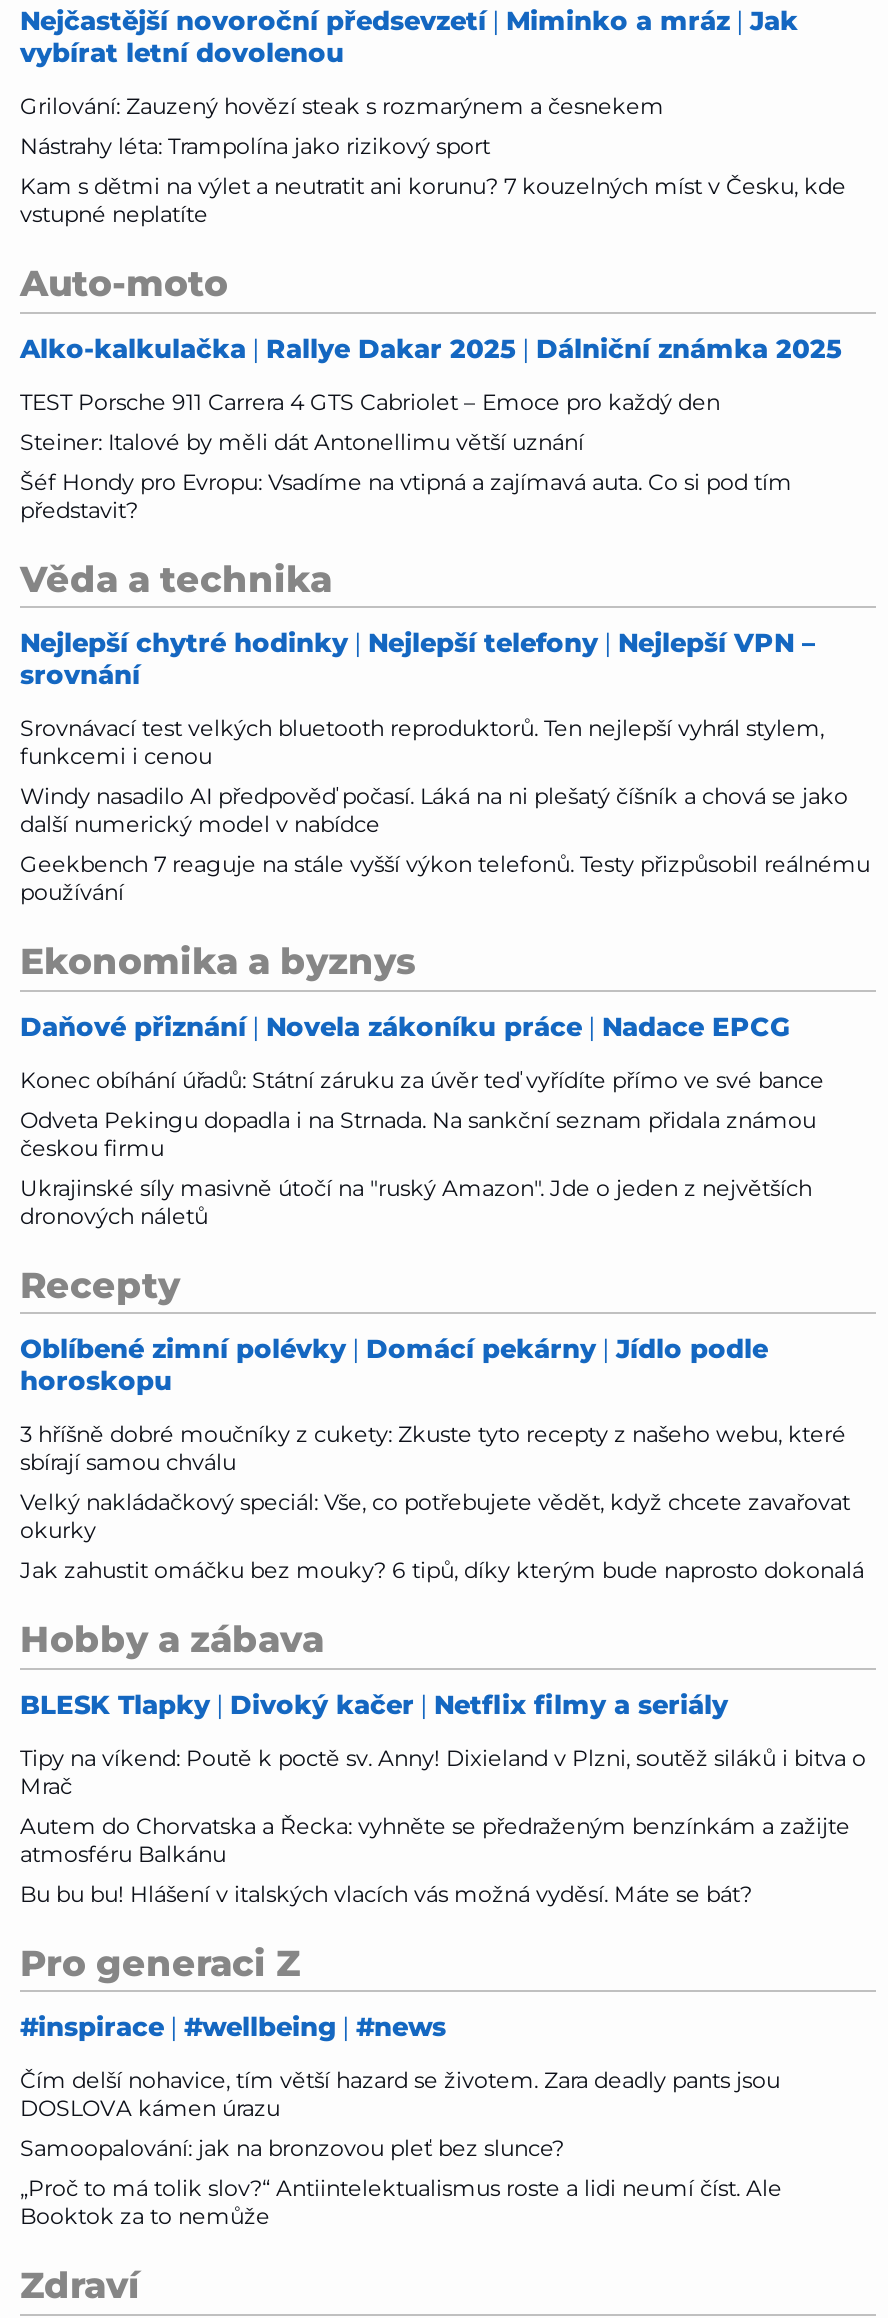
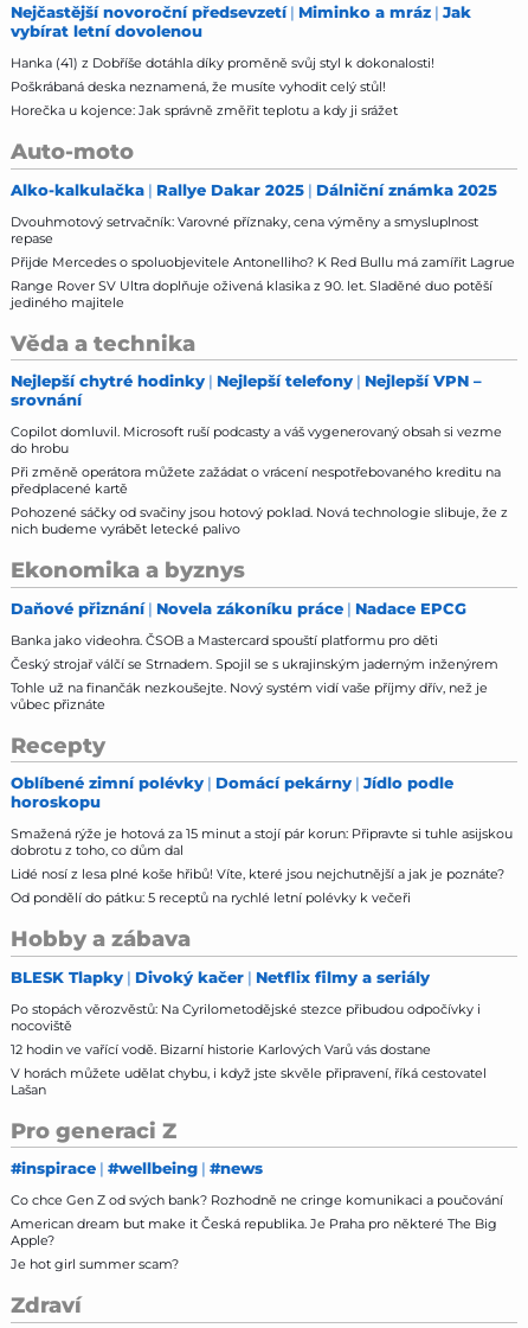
- Grilování: Zauzený hovězí steak s rozmarýnem a česnekem
- Nástrahy léta: Trampolína jako rizikový sport
- Kam s dětmi na výlet a neutratit ani korunu? 7 kouzelných míst v Česku, kde
- vstupné neplatíte
+ Hanka (41) z Dobříše dotáhla díky proměně svůj styl k dokonalosti!
+ Poškrábaná deska neznamená, že musíte vyhodit celý stůl!
+ Horečka u kojence: Jak správně změřit teplotu a kdy ji srážet

- TEST Porsche 911 Carrera 4 GTS Cabriolet – Emoce pro každý den
- Steiner: Italové by měli dát Antonellimu větší uznání
- Šéf Hondy pro Evropu: Vsadíme na vtipná a zajímavá auta. Co si pod tím
- představit?
+ Dvouhmotový setrvačník: Varovné příznaky, cena výměny a smysluplnost
+ repase
+ Přijde Mercedes o spoluobjevitele Antonelliho? K Red Bullu má zamířit Lagrue
+ Range Rover SV Ultra doplňuje oživená klasika z 90. let. Sladěné duo potěší
+ jediného majitele

- Srovnávací test velkých bluetooth reproduktorů. Ten nejlepší vyhrál stylem,
- funkcemi i cenou
- Windy nasadilo AI předpověď počasí. Láká na ni plešatý číšník a chová se jako
- další numerický model v nabídce
- Geekbench 7 reaguje na stále vyšší výkon telefonů. Testy přizpůsobil reálnému
- používání
+ Copilot domluvil. Microsoft ruší podcasty a váš vygenerovaný obsah si vezme
+ do hrobu
+ Při změně operátora můžete zažádat o vrácení nespotřebovaného kreditu na
+ předplacené kartě
+ Pohozené sáčky od svačiny jsou hotový poklad. Nová technologie slibuje, že z
+ nich budeme vyrábět letecké palivo

- Konec obíhání úřadů: Státní záruku za úvěr teď vyřídíte přímo ve své bance
- Odveta Pekingu dopadla i na Strnada. Na sankční seznam přidala známou
- českou firmu
- Ukrajinské síly masivně útočí na "ruský Amazon". Jde o jeden z největších
- dronových náletů
+ Banka jako videohra. ČSOB a Mastercard spouští platformu pro děti
+ Český strojař válčí se Strnadem. Spojil se s ukrajinským jaderným inženýrem
+ Tohle už na finančák nezkoušejte. Nový systém vidí vaše příjmy dřív, než je
+ vůbec přiznáte

- 3 hříšně dobré moučníky z cukety: Zkuste tyto recepty z našeho webu, které
- sbírají samou chválu
- Velký nakládačkový speciál: Vše, co potřebujete vědět, když chcete zavařovat
- okurky
- Jak zahustit omáčku bez mouky? 6 tipů, díky kterým bude naprosto dokonalá
+ Smažená rýže je hotová za 15 minut a stojí pár korun: Připravte si tuhle asijskou
+ dobrotu z toho, co dům dal
+ Lidé nosí z lesa plné koše hřibů! Víte, které jsou nejchutnější a jak je poznáte?
+ Od pondělí do pátku: 5 receptů na rychlé letní polévky k večeři

- Tipy na víkend: Poutě k poctě sv. Anny! Dixieland v Plzni, soutěž siláků i bitva o
- Mrač
- Autem do Chorvatska a Řecka: vyhněte se předraženým benzínkám a zažijte
- atmosféru Balkánu
- Bu bu bu! Hlášení v italských vlacích vás možná vyděsí. Máte se bát?
+ Po stopách věrozvěstů: Na Cyrilometodějské stezce přibudou odpočívky i
+ nocoviště
+ 12 hodin ve vařící vodě. Bizarní historie Karlových Varů vás dostane
+ V horách můžete udělat chybu, i když jste skvěle připravení, říká cestovatel
+ Lašan

- Čím delší nohavice, tím větší hazard se životem. Zara deadly pants jsou
- DOSLOVA kámen úrazu
- Samoopalování: jak na bronzovou pleť bez slunce?
- „Proč to má tolik slov?“ Antiintelektualismus roste a lidi neumí číst. Ale
- Booktok za to nemůže
+ Co chce Gen Z od svých bank? Rozhodně ne cringe komunikaci a poučování
+ American dream but make it Česká republika. Je Praha pro některé The Big
+ Apple?
+ Je hot girl summer scam?
